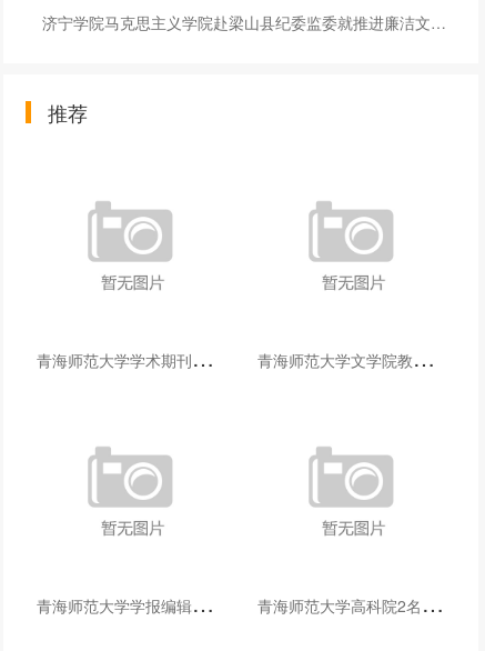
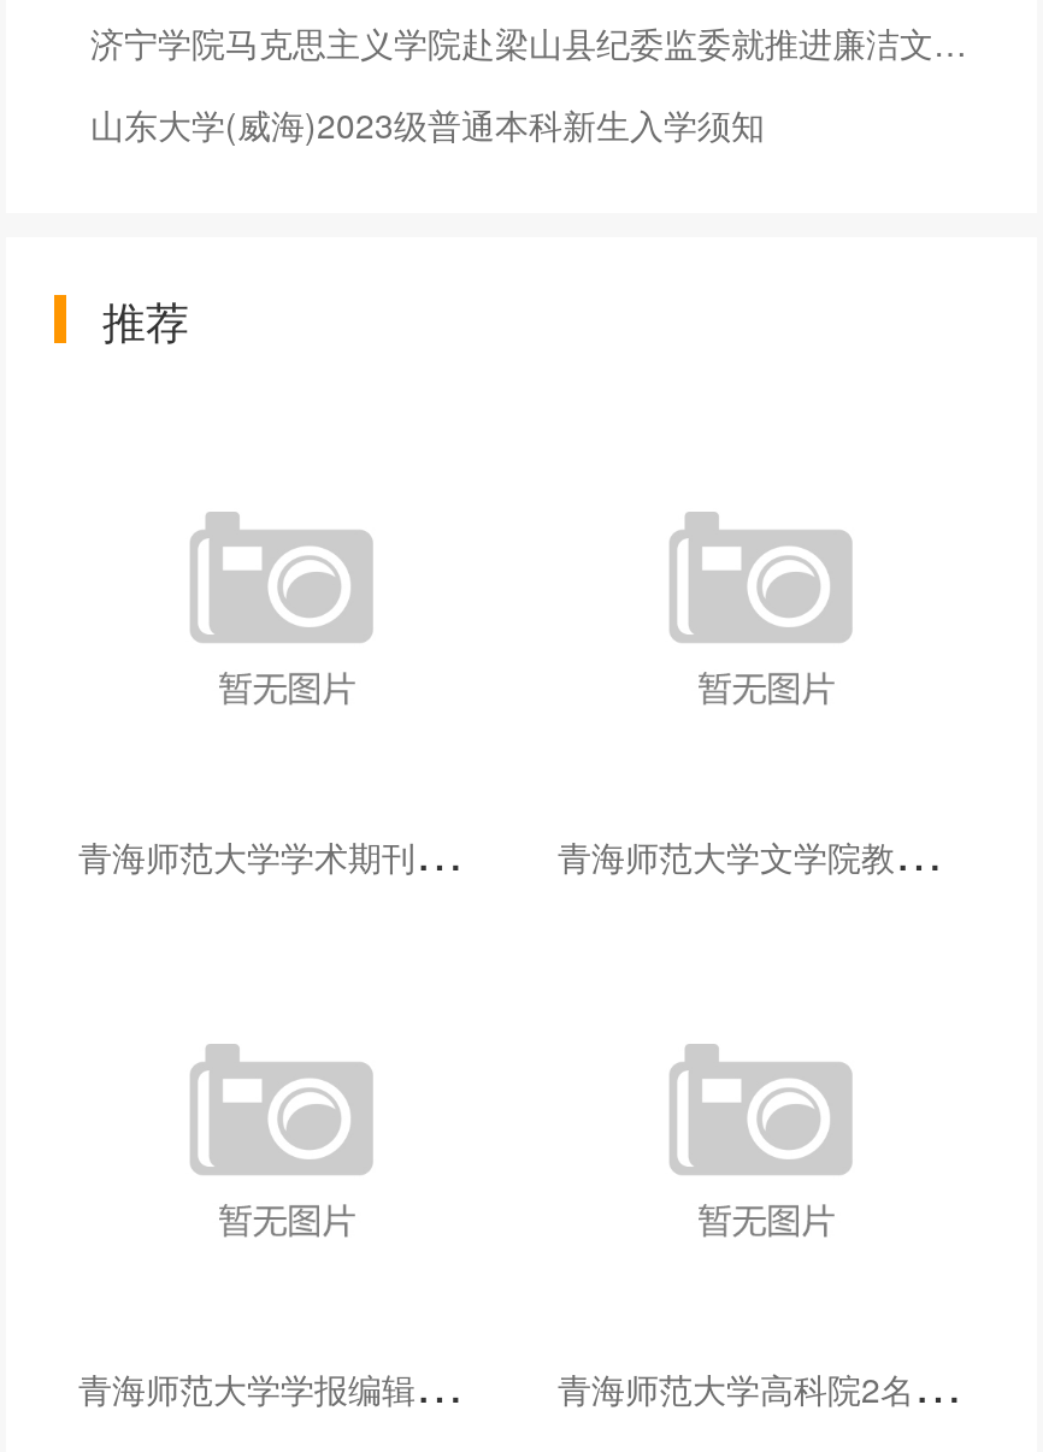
+ 山东大学(威海)2023级普通本科新生入学须知
